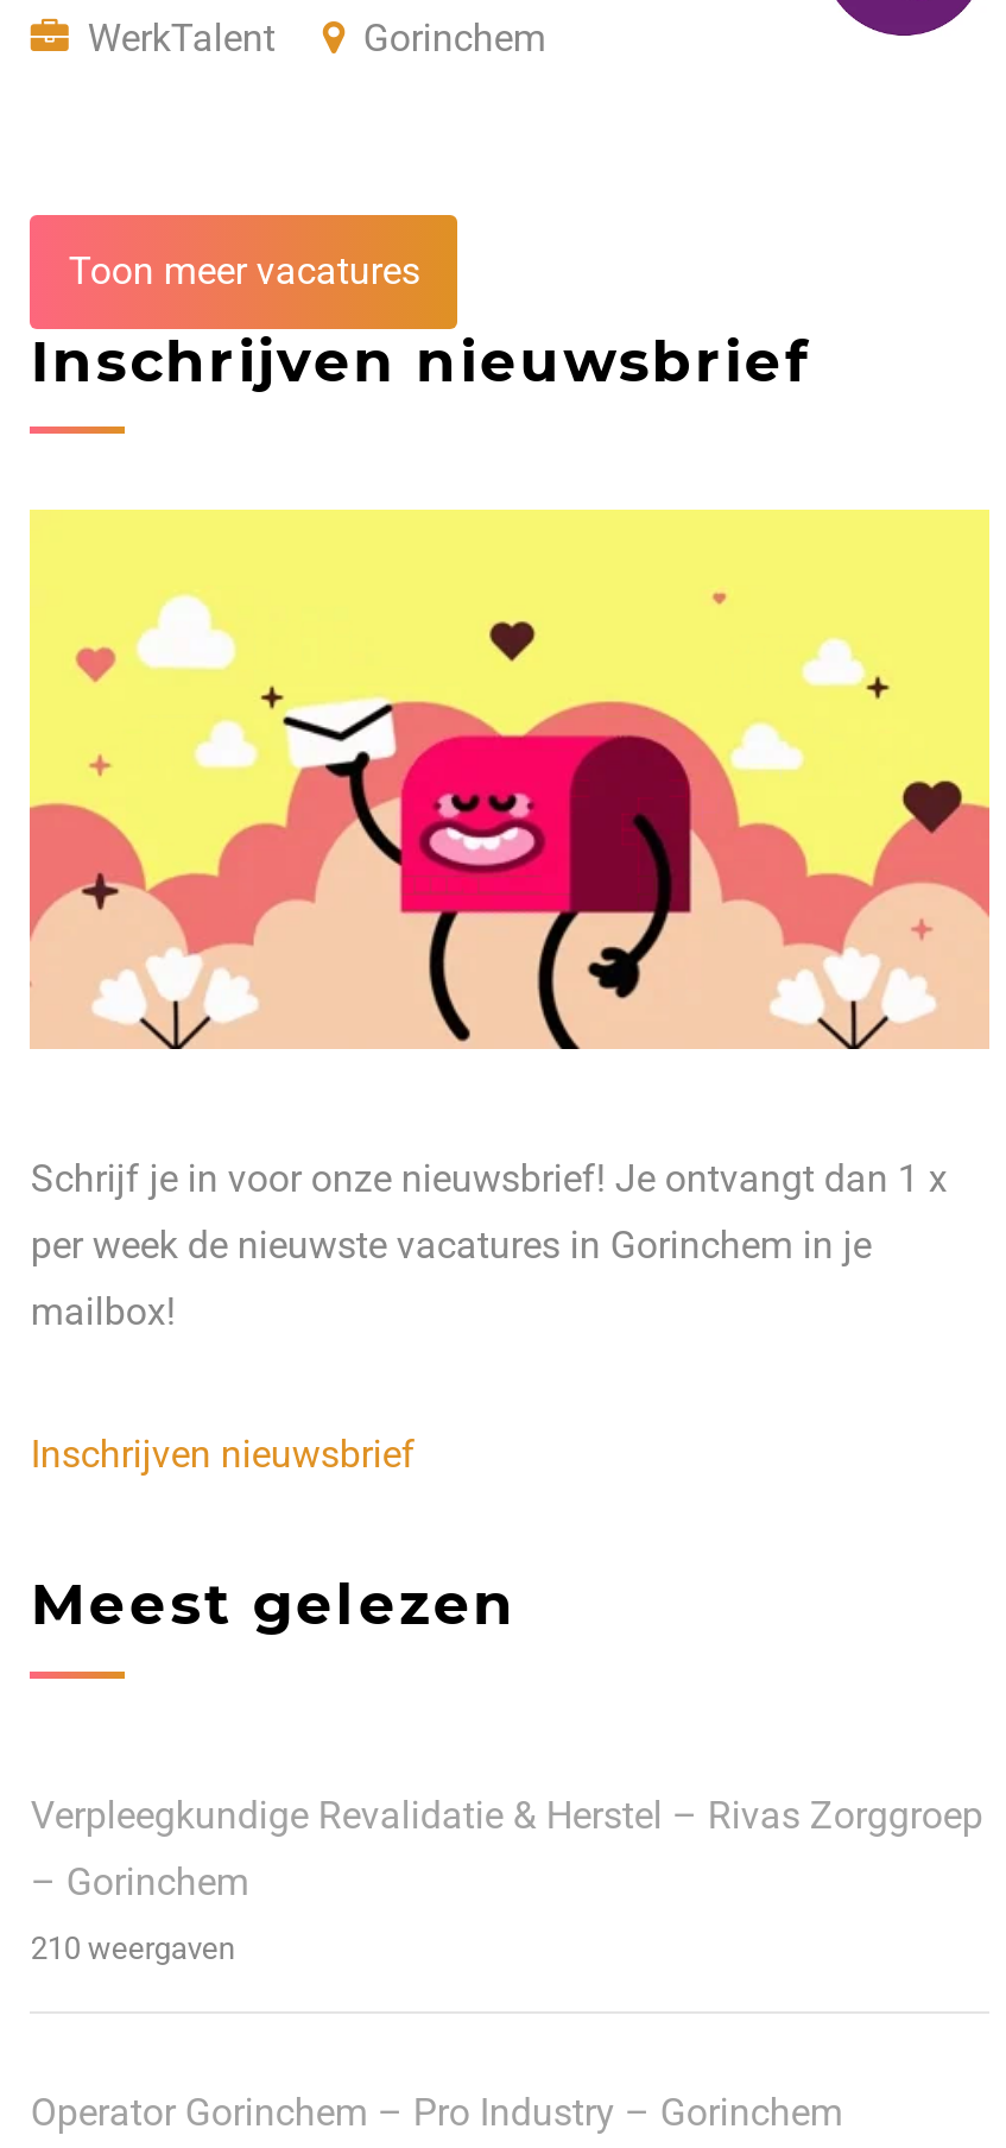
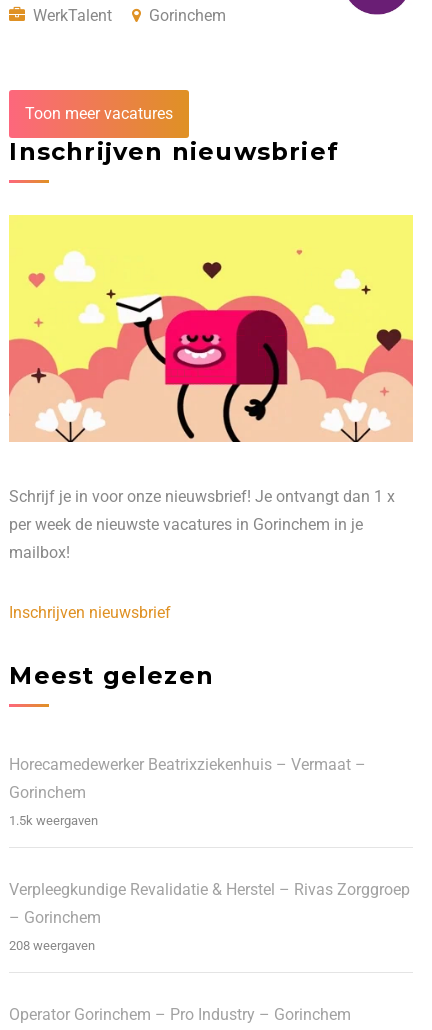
+ Horecamedewerker Beatrixziekenhuis – Vermaat –
+ Gorinchem
+ 1.5k weergaven

- 210 weergaven
+ 208 weergaven
